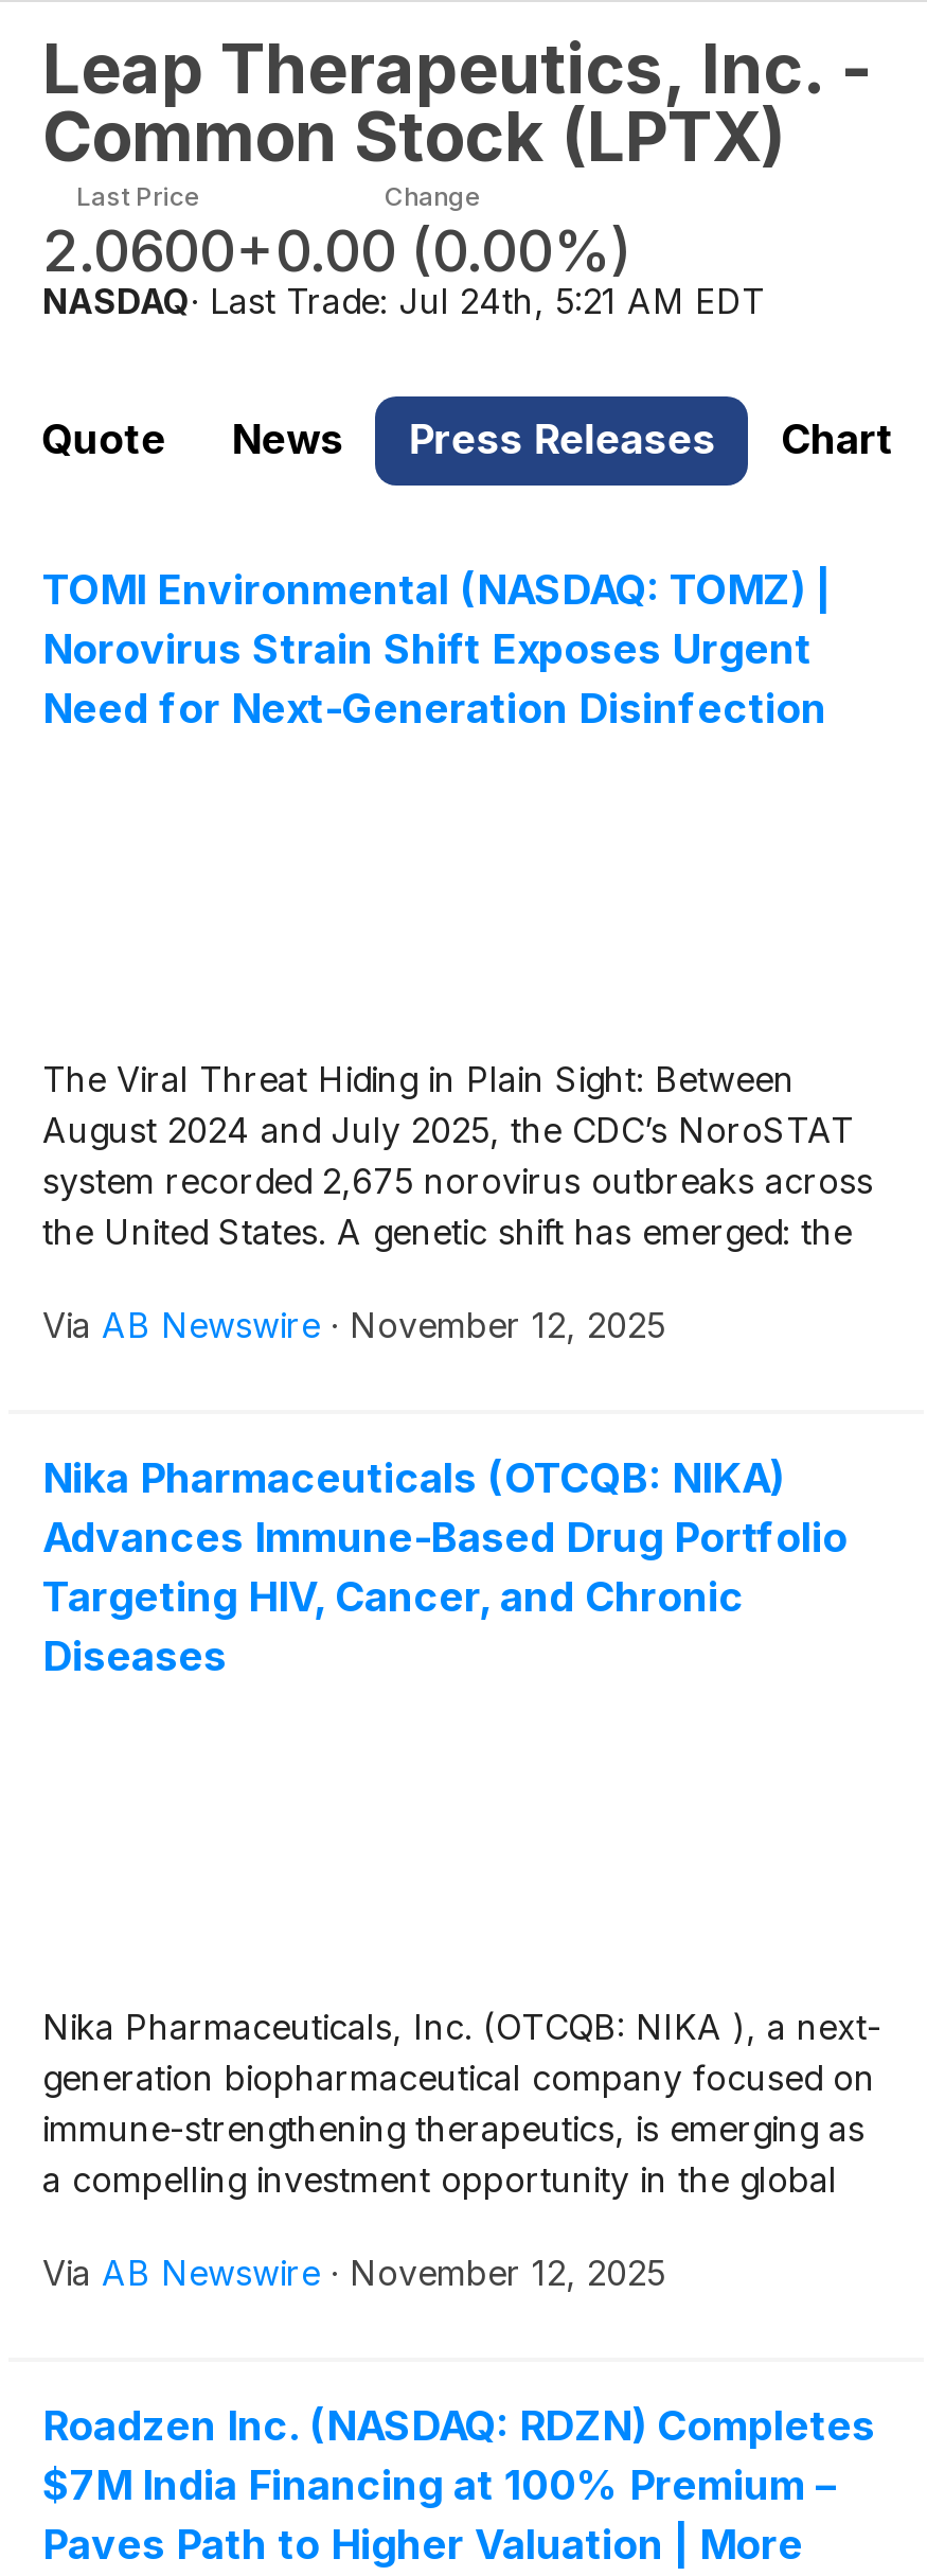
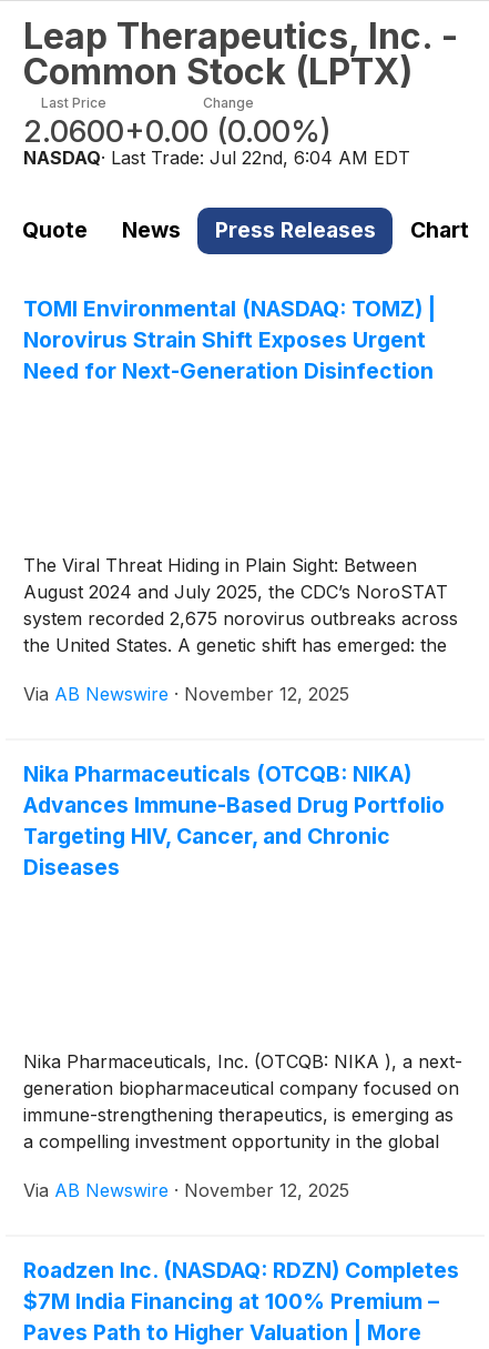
- NASDAQ · Last Trade: Jul 24th, 5:21 AM EDT
+ NASDAQ · Last Trade: Jul 22nd, 6:04 AM EDT
